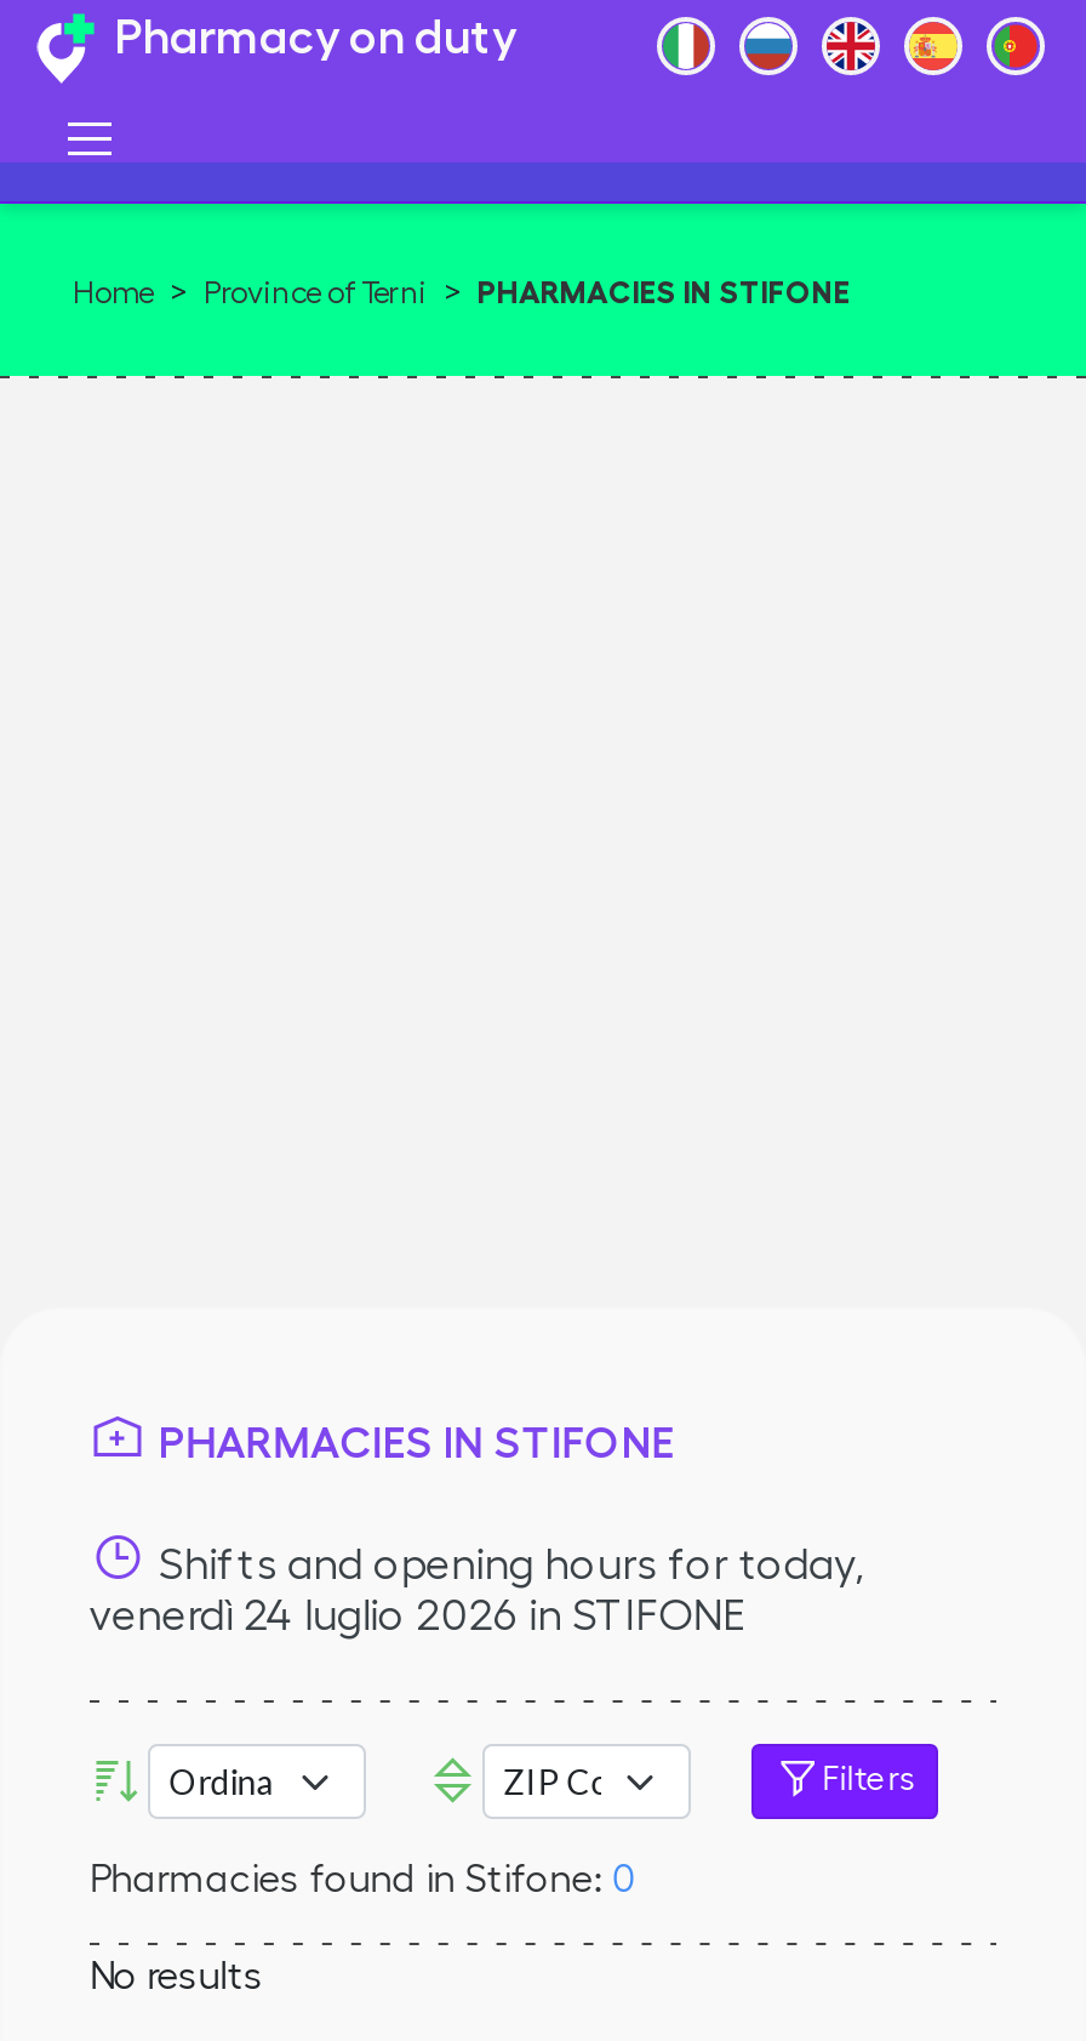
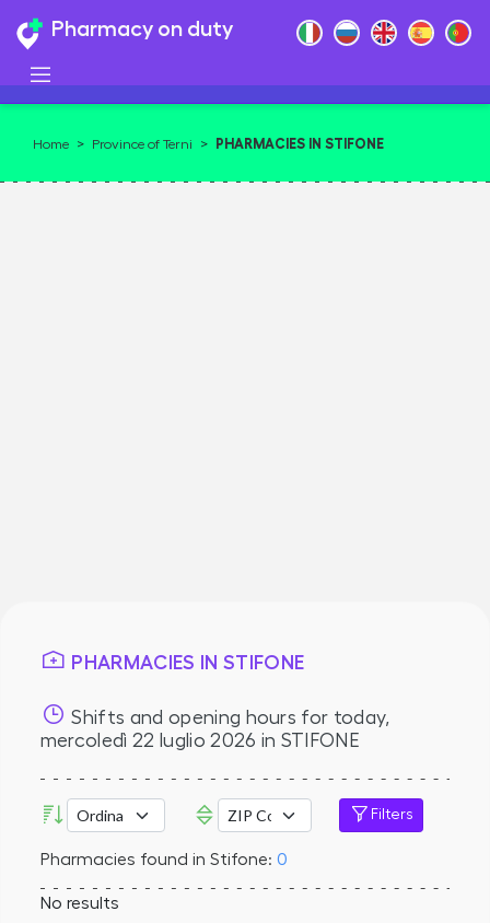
- venerdì 24 luglio 2026 in STIFONE
+ mercoledì 22 luglio 2026 in STIFONE
